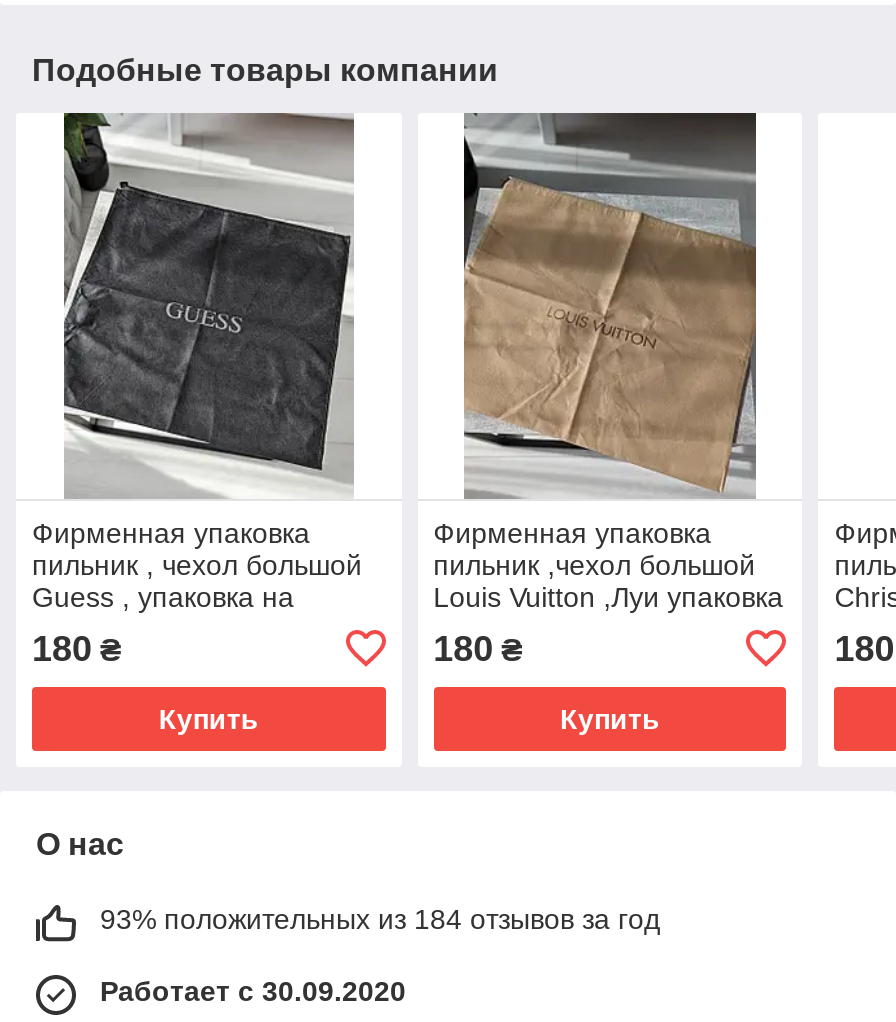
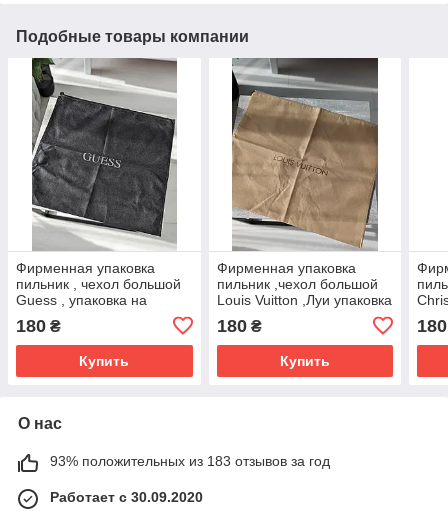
- 93% положительных из 184 отзывов за год
+ 93% положительных из 183 отзывов за год
